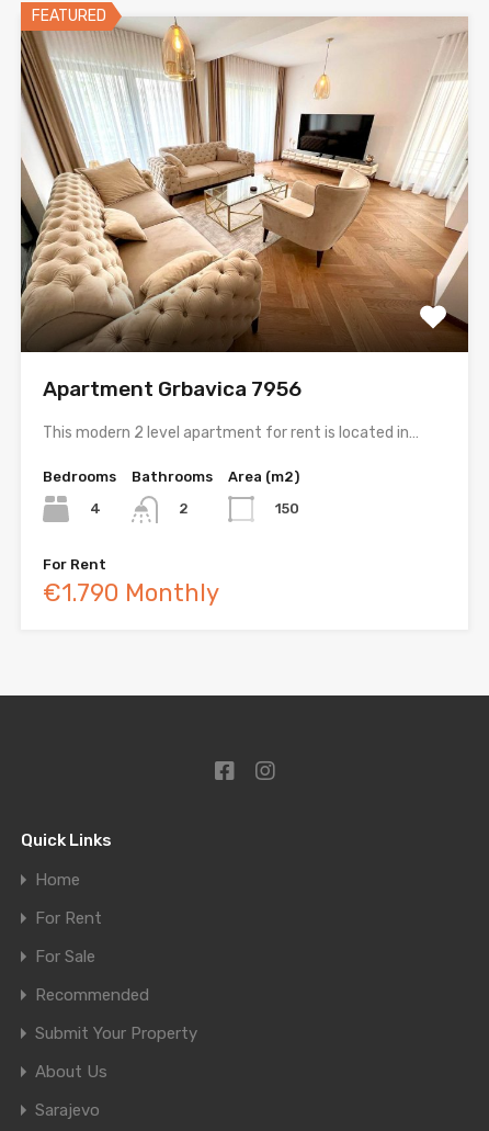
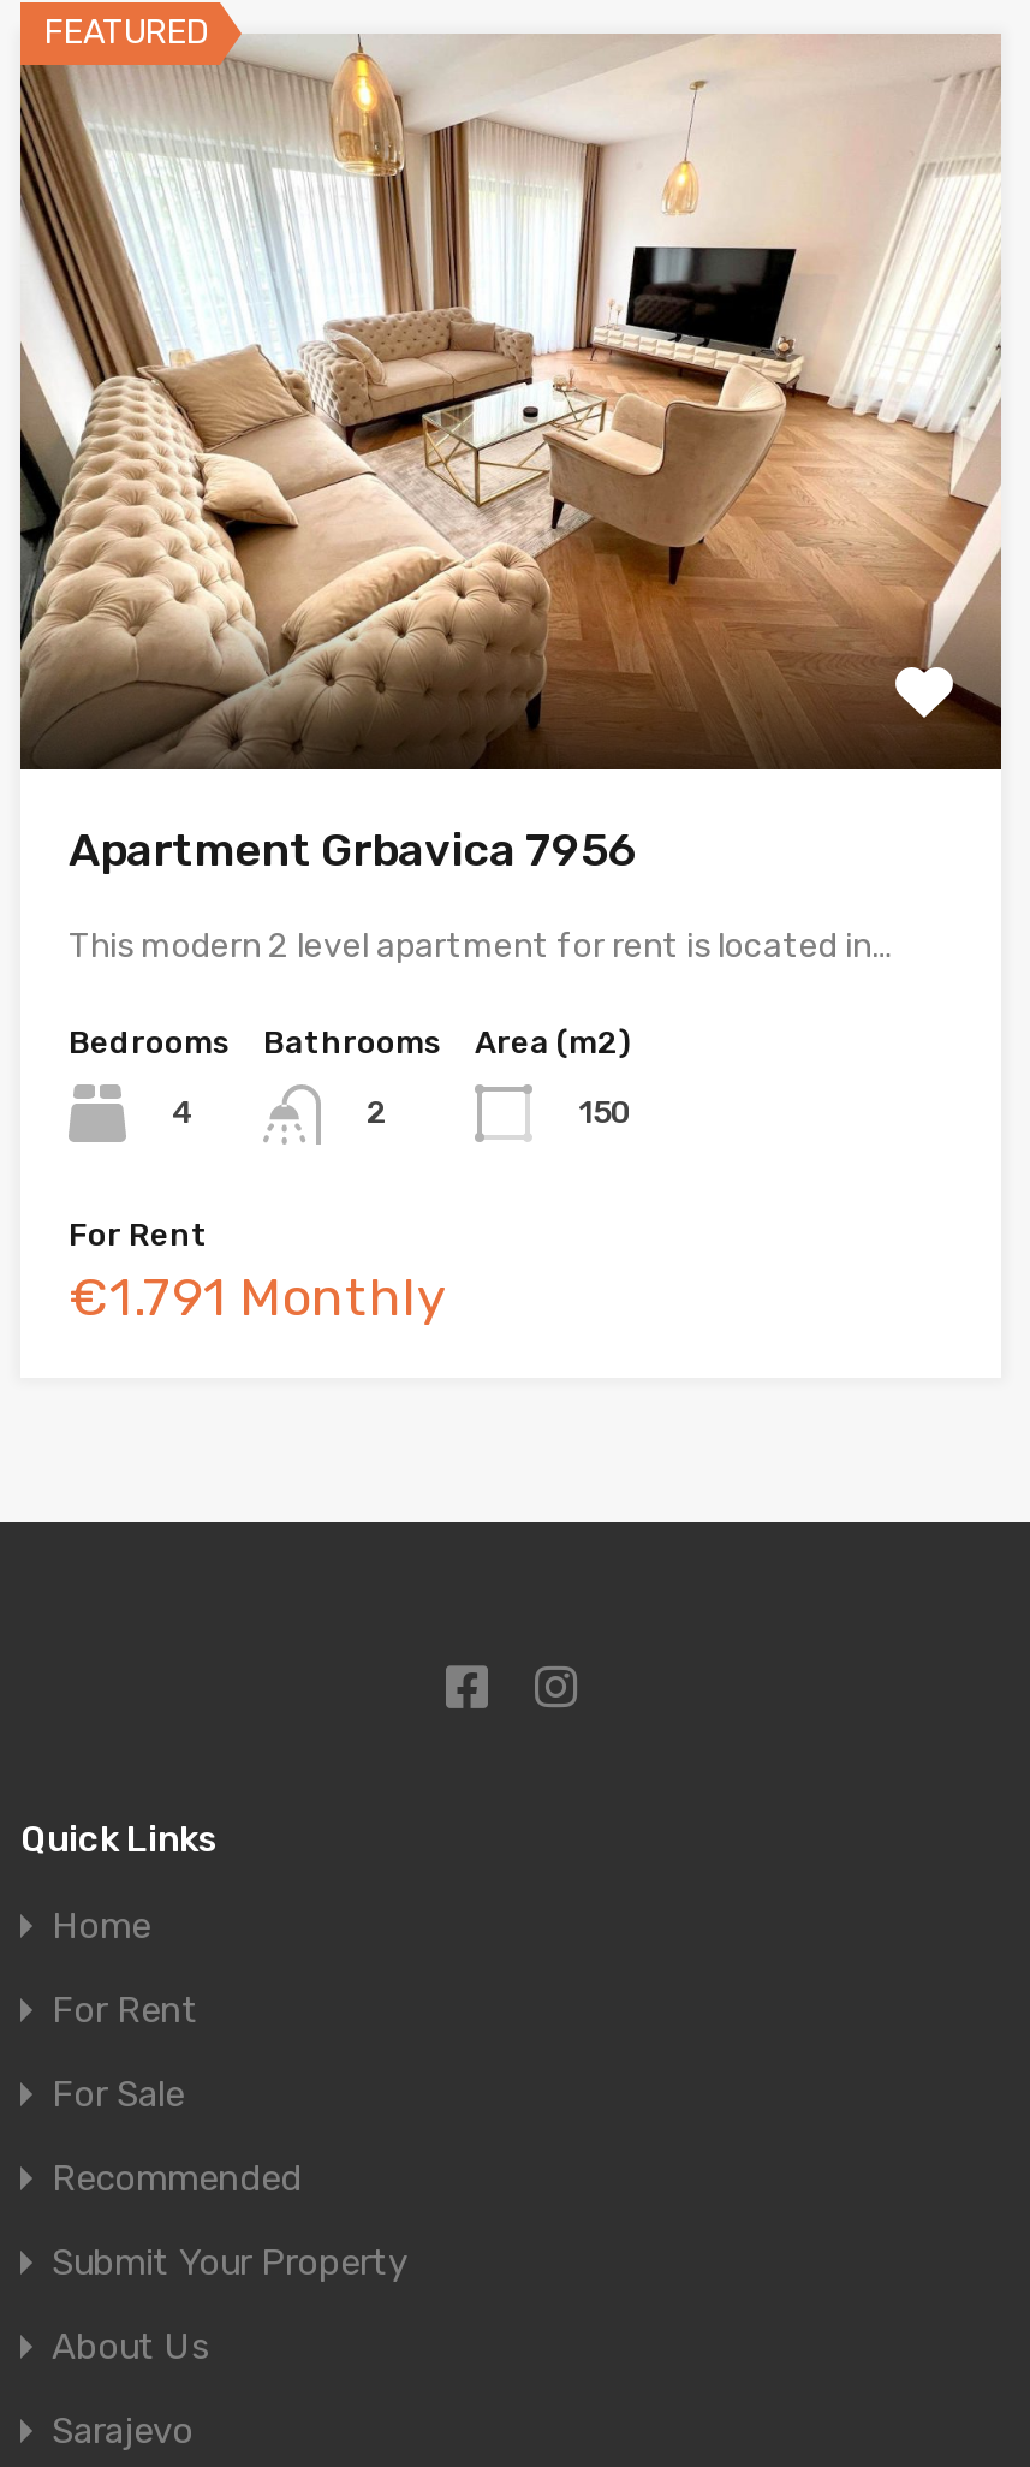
- €1.790 Monthly
+ €1.791 Monthly
